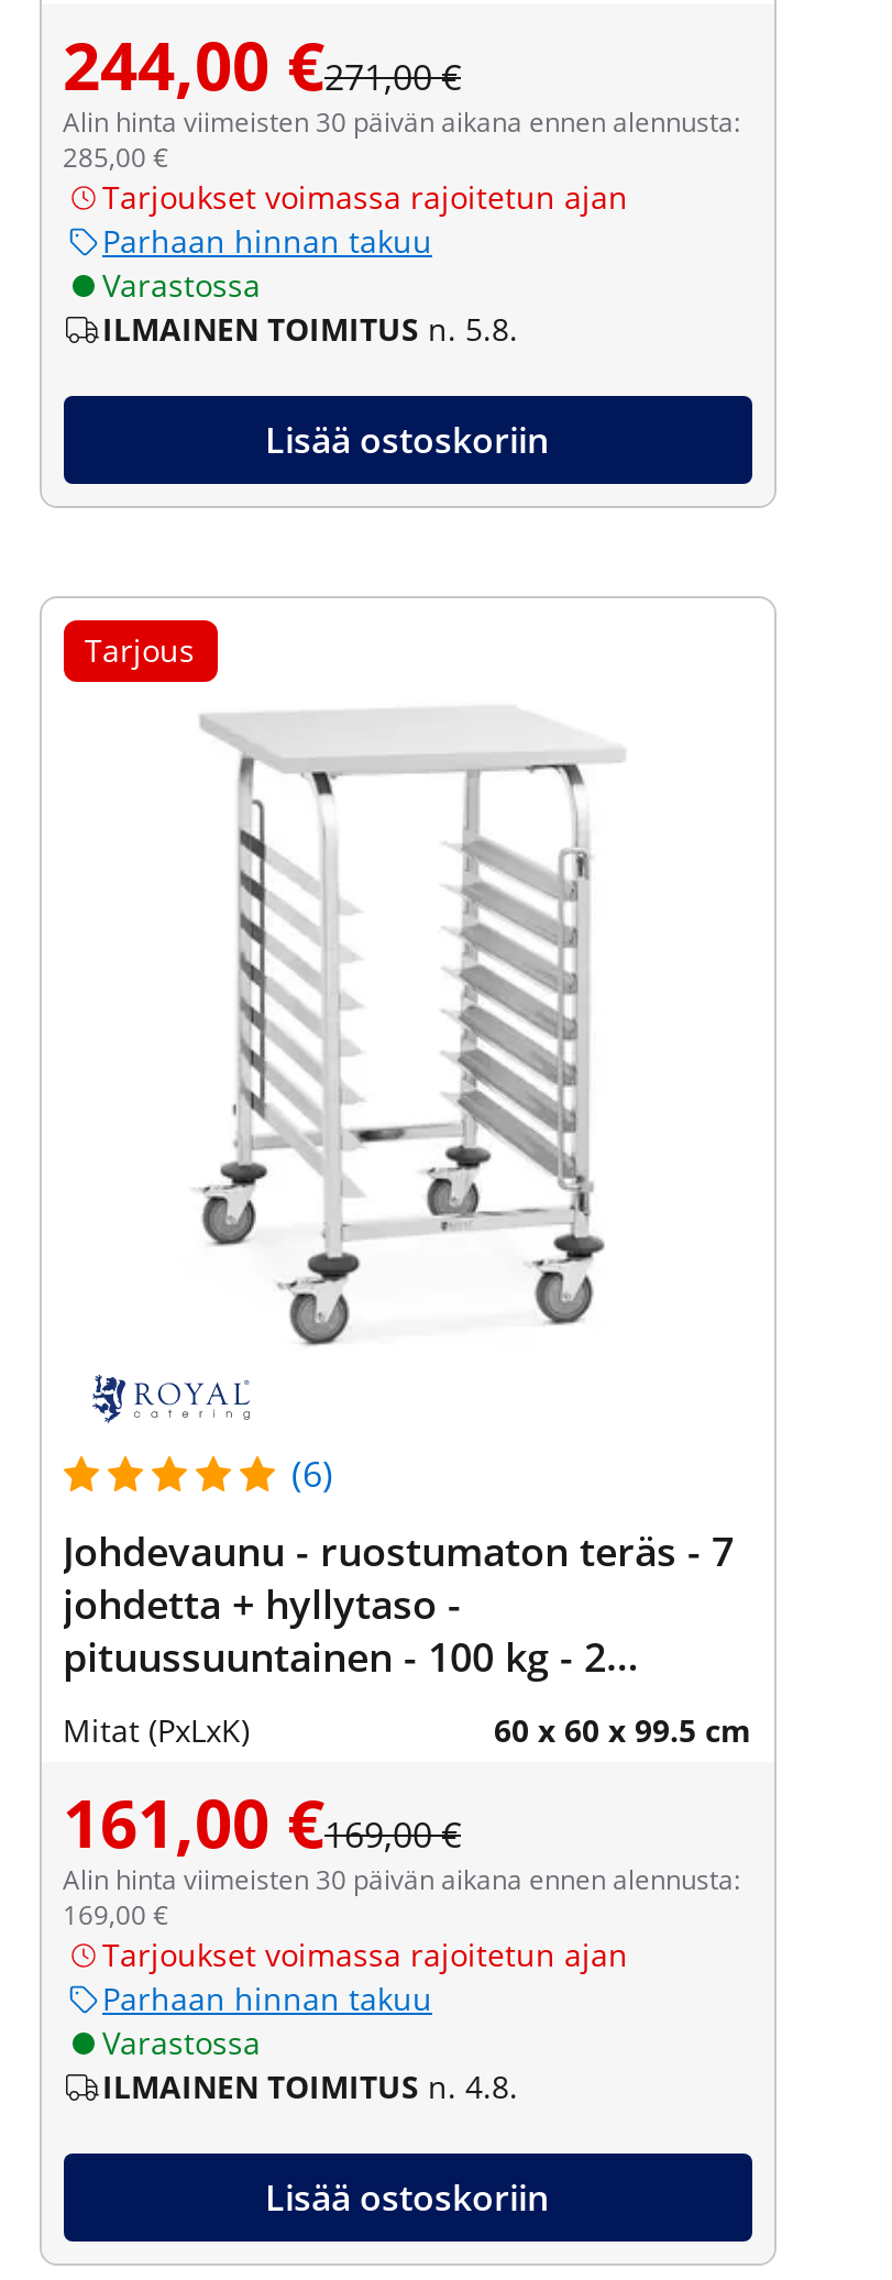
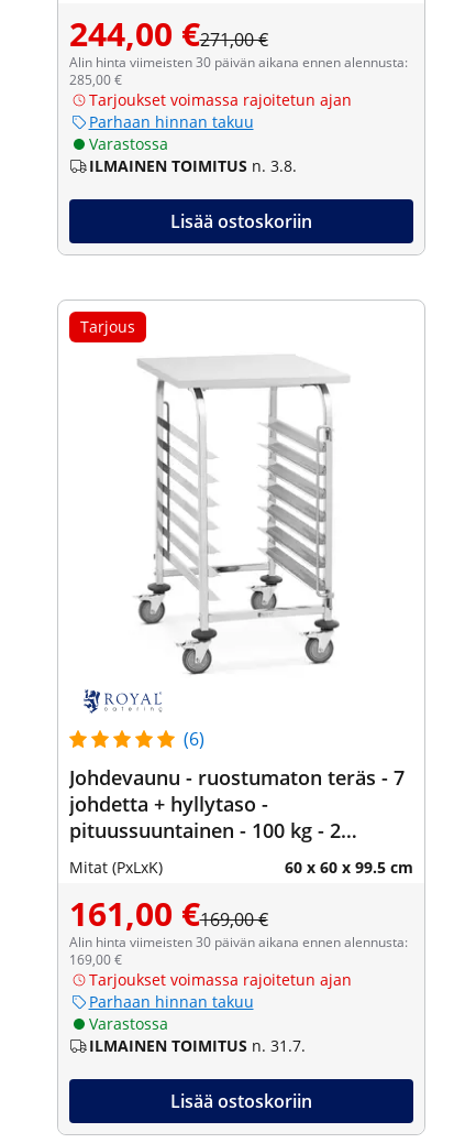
- ILMAINEN TOIMITUS n. 5.8.
+ ILMAINEN TOIMITUS n. 3.8.

- ILMAINEN TOIMITUS n. 4.8.
+ ILMAINEN TOIMITUS n. 31.7.
